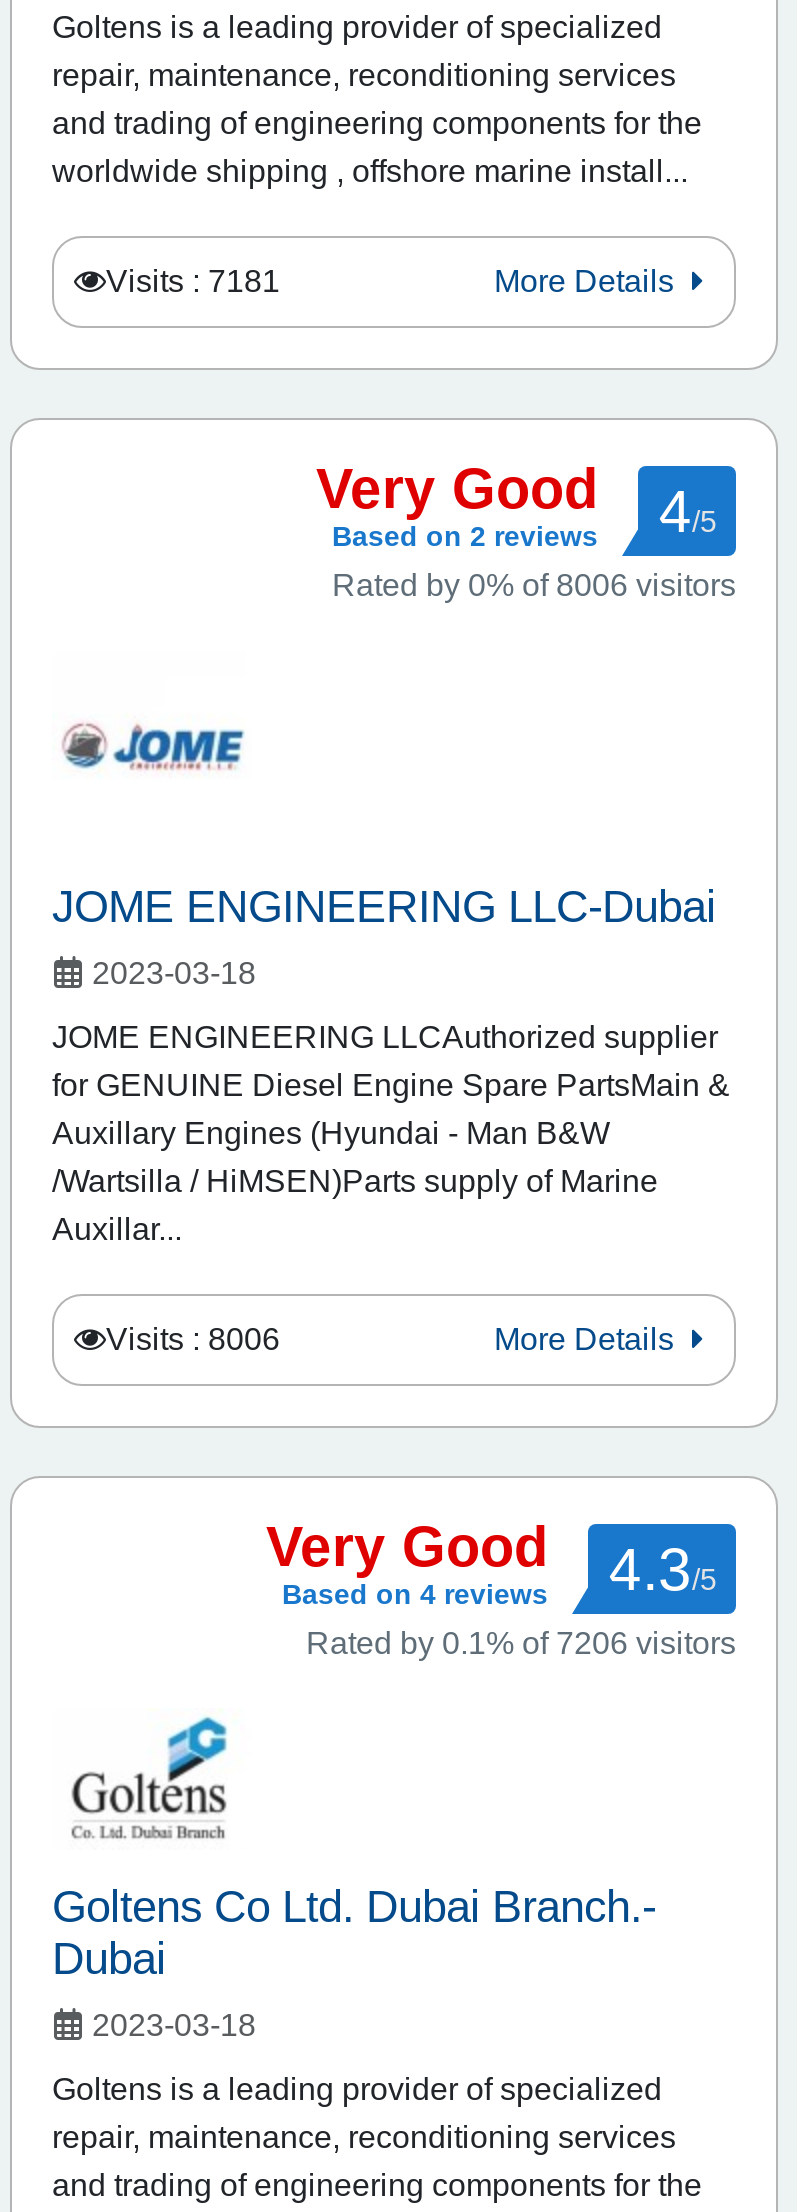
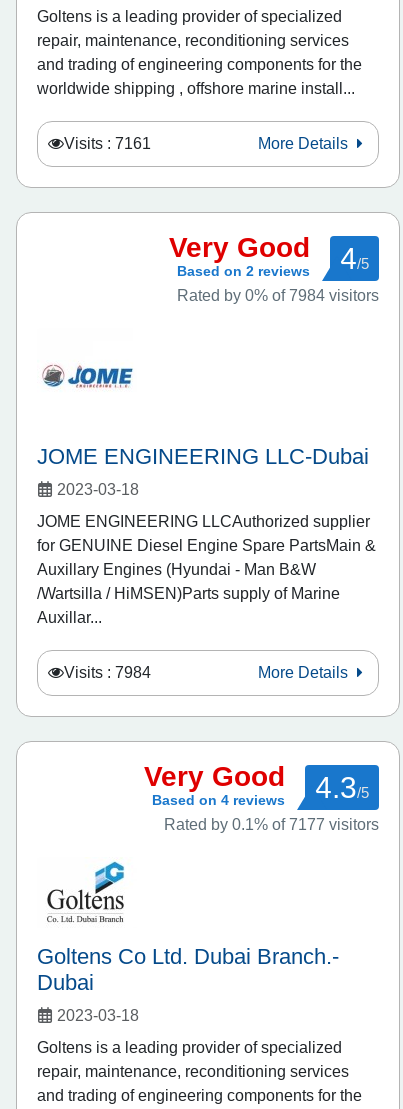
- Visits : 7181
+ Visits : 7161

- Rated by 0% of 8006 visitors
+ Rated by 0% of 7984 visitors

- Visits : 8006
+ Visits : 7984

- Rated by 0.1% of 7206 visitors
+ Rated by 0.1% of 7177 visitors
